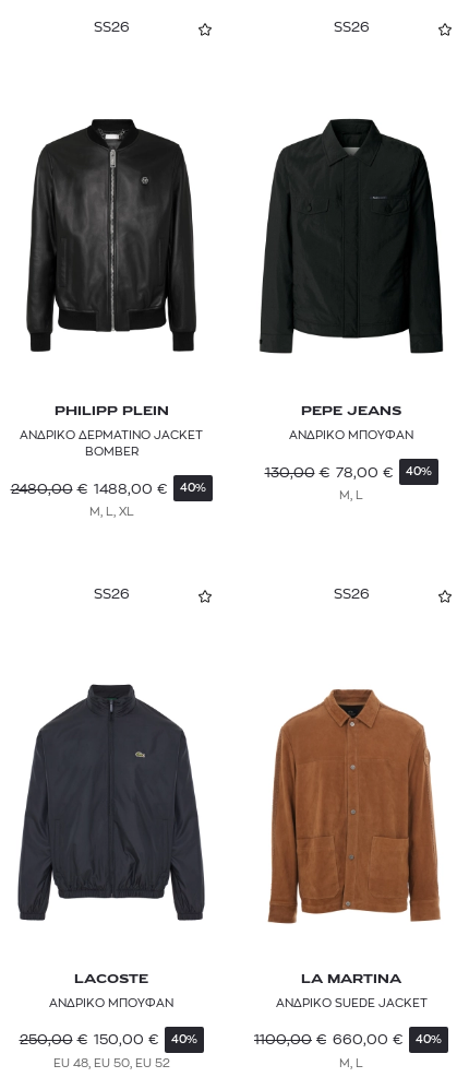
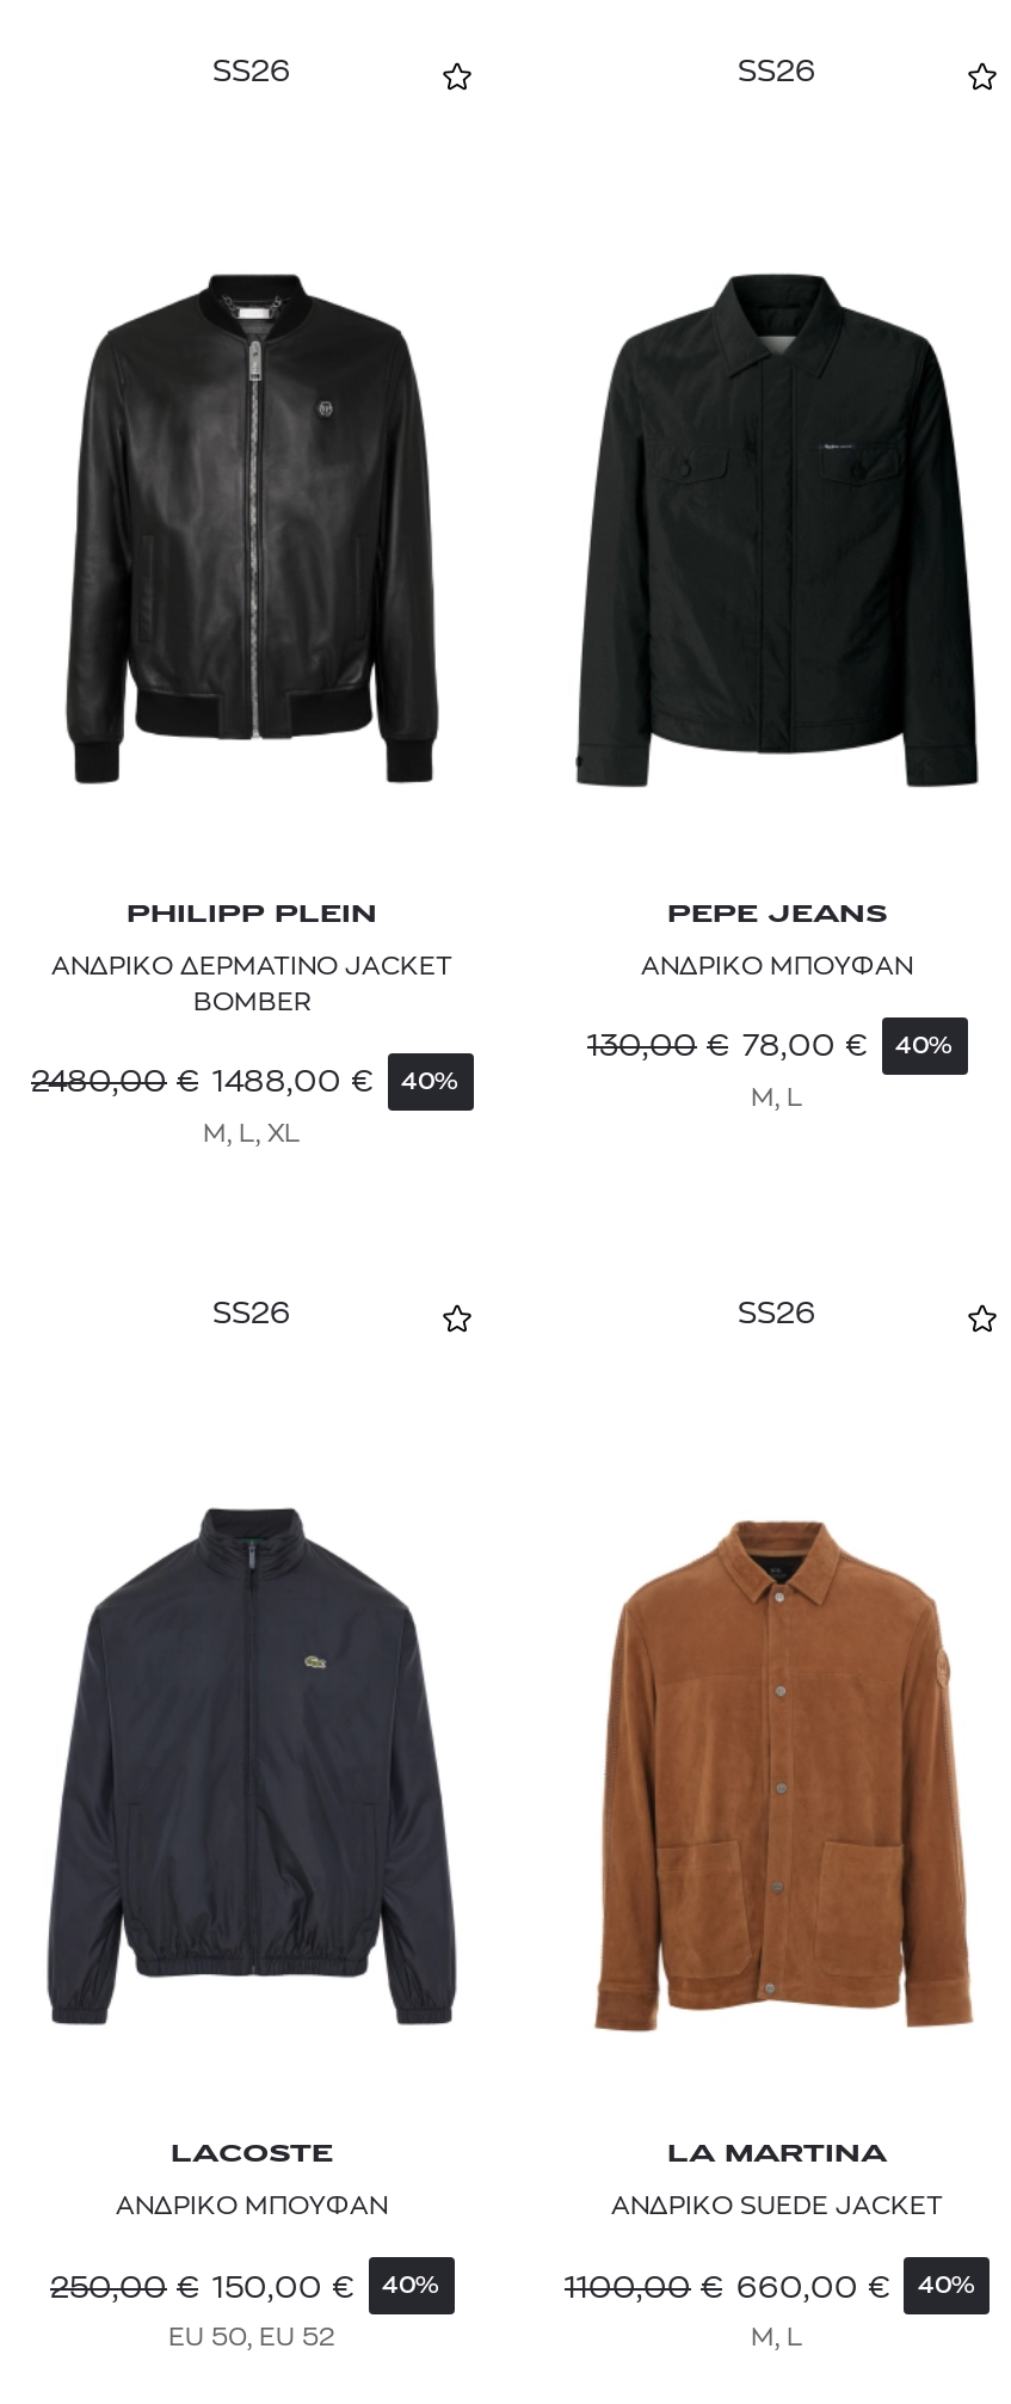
- EU 48, EU 50, EU 52
+ EU 50, EU 52
